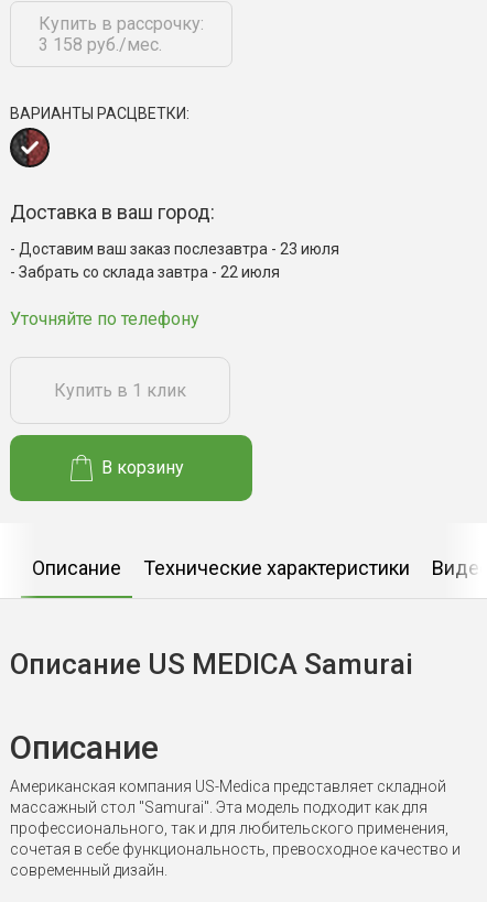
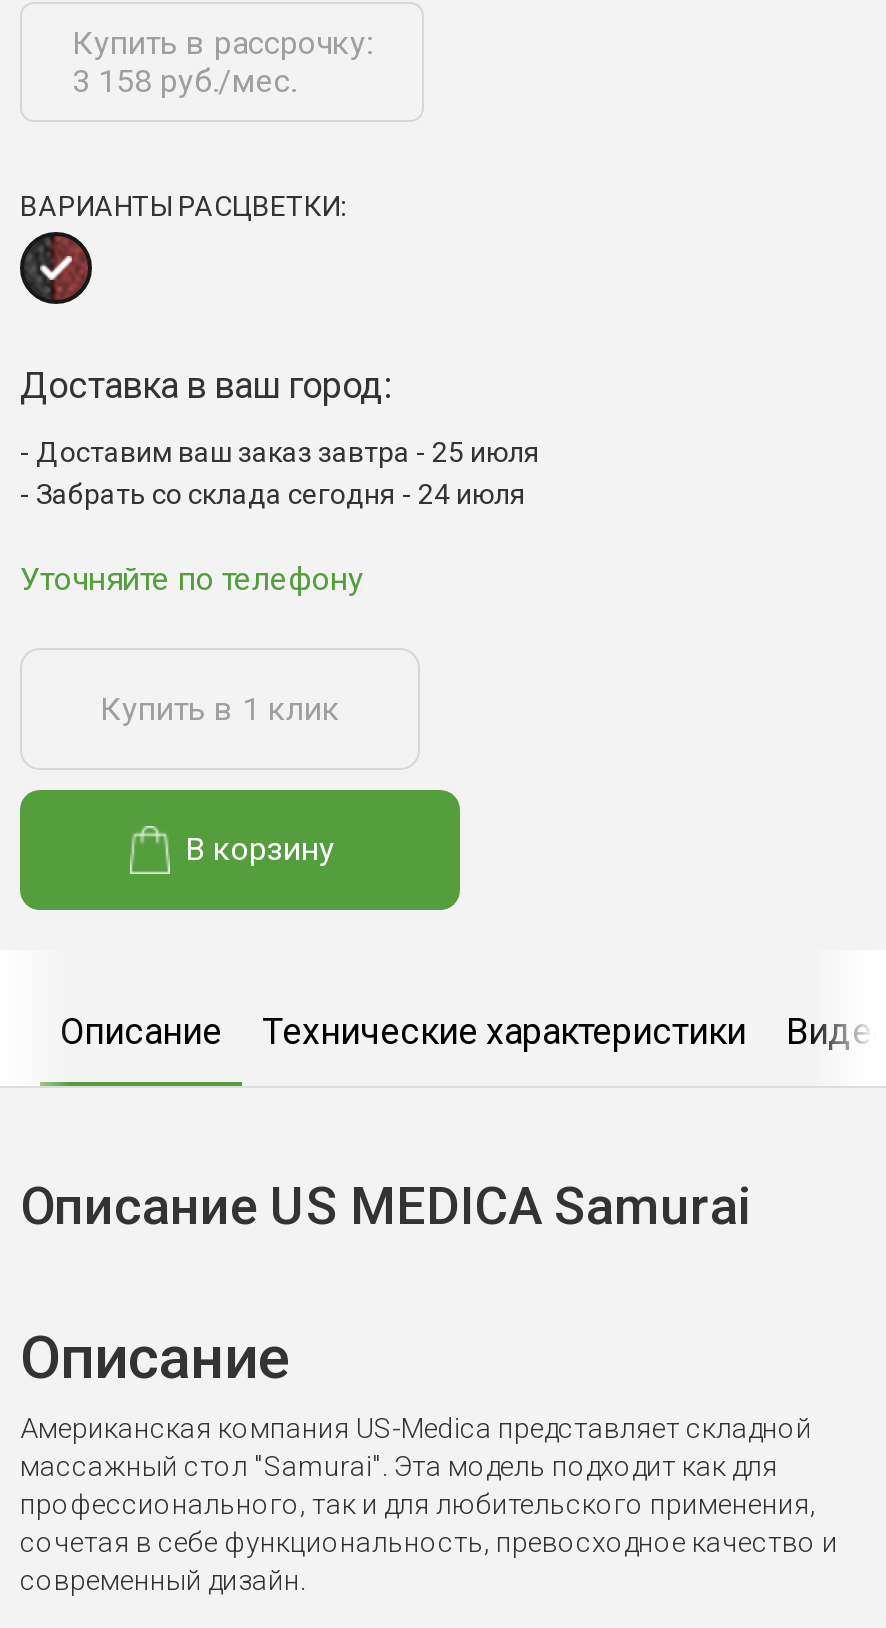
- Доставим ваш заказ послезавтра - 23 июля
+ Доставим ваш заказ завтра - 25 июля

- Забрать со склада завтра - 22 июля
+ Забрать со склада сегодня - 24 июля
